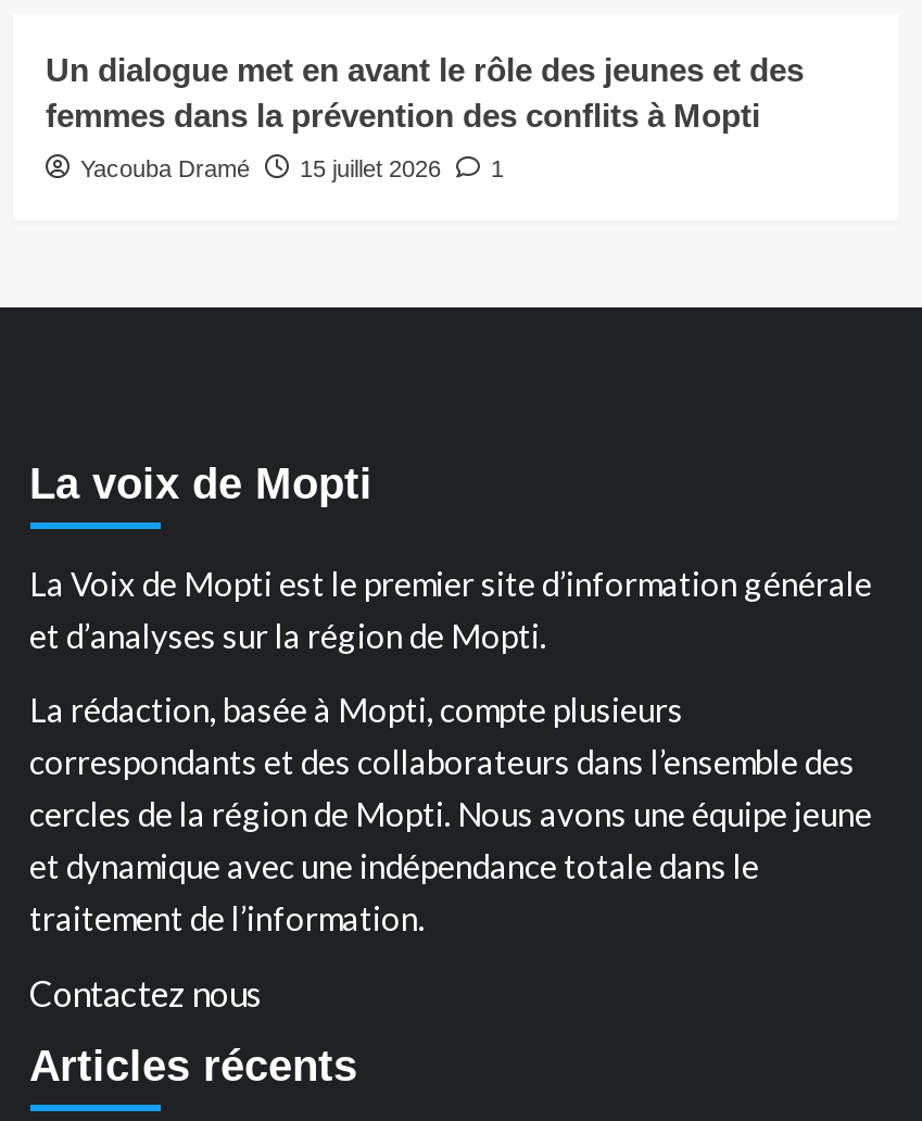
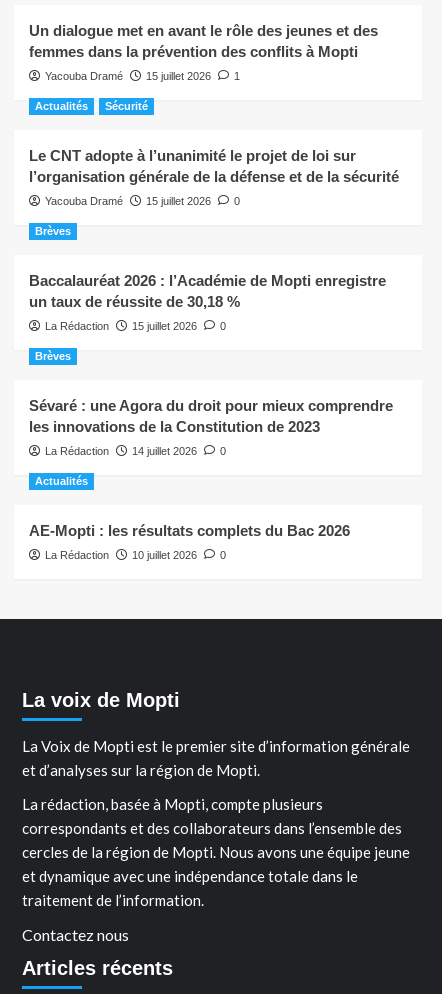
+ Actualités
+ Sécurité
+ Le CNT adopte à l’unanimité le projet de loi sur
+ l’organisation générale de la défense et de la sécurité
+ Yacouba Dramé
+ 15 juillet 2026
+ 0
+ Brèves
+ Baccalauréat 2026 : l’Académie de Mopti enregistre
+ un taux de réussite de 30,18 %
+ La Rédaction
+ 15 juillet 2026
+ 0
+ Brèves
+ Sévaré : une Agora du droit pour mieux comprendre
+ les innovations de la Constitution de 2023
+ La Rédaction
+ 14 juillet 2026
+ 0
+ Actualités
+ AE-Mopti : les résultats complets du Bac 2026
+ La Rédaction
+ 10 juillet 2026
+ 0
